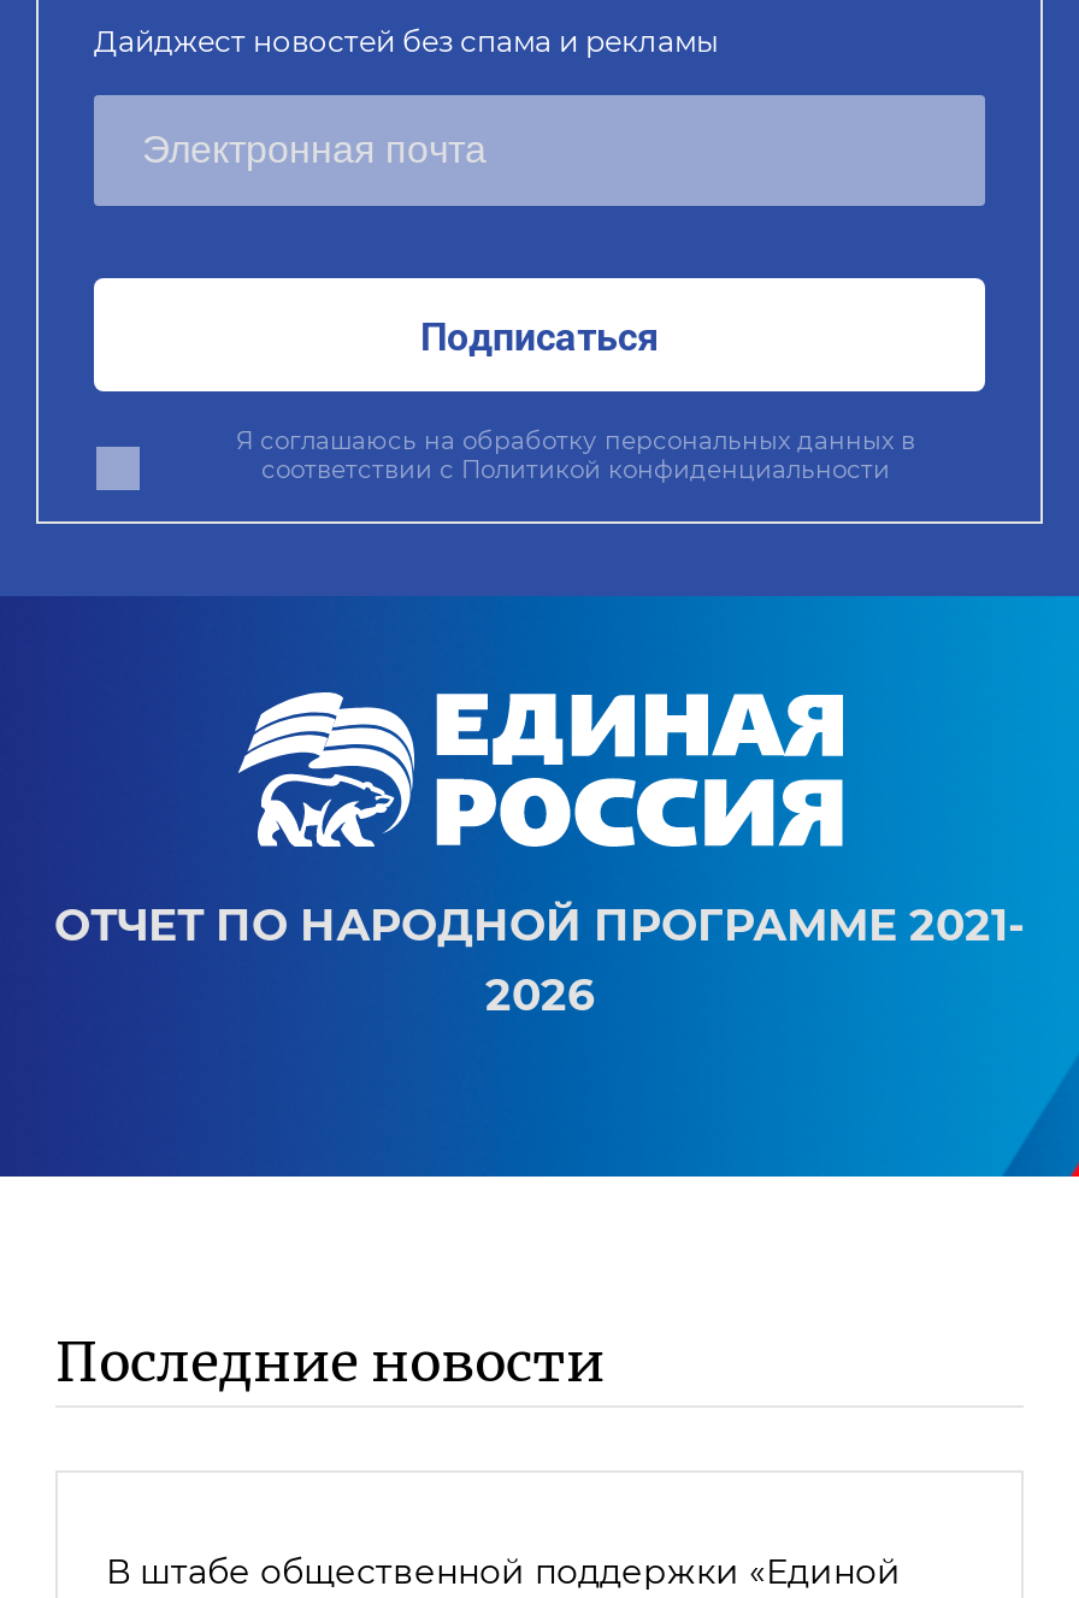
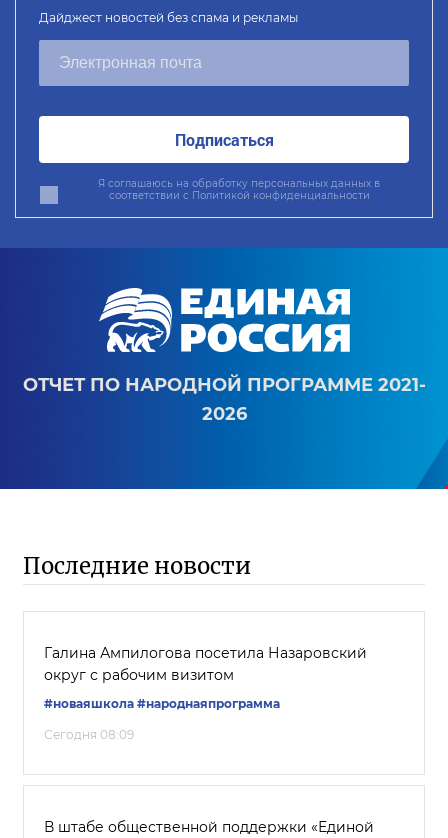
+ Галина Ампилогова посетила Назаровский
+ округ с рабочим визитом
+ #новаяшкола #народнаяпрограмма
+ Сегодня 08:09
